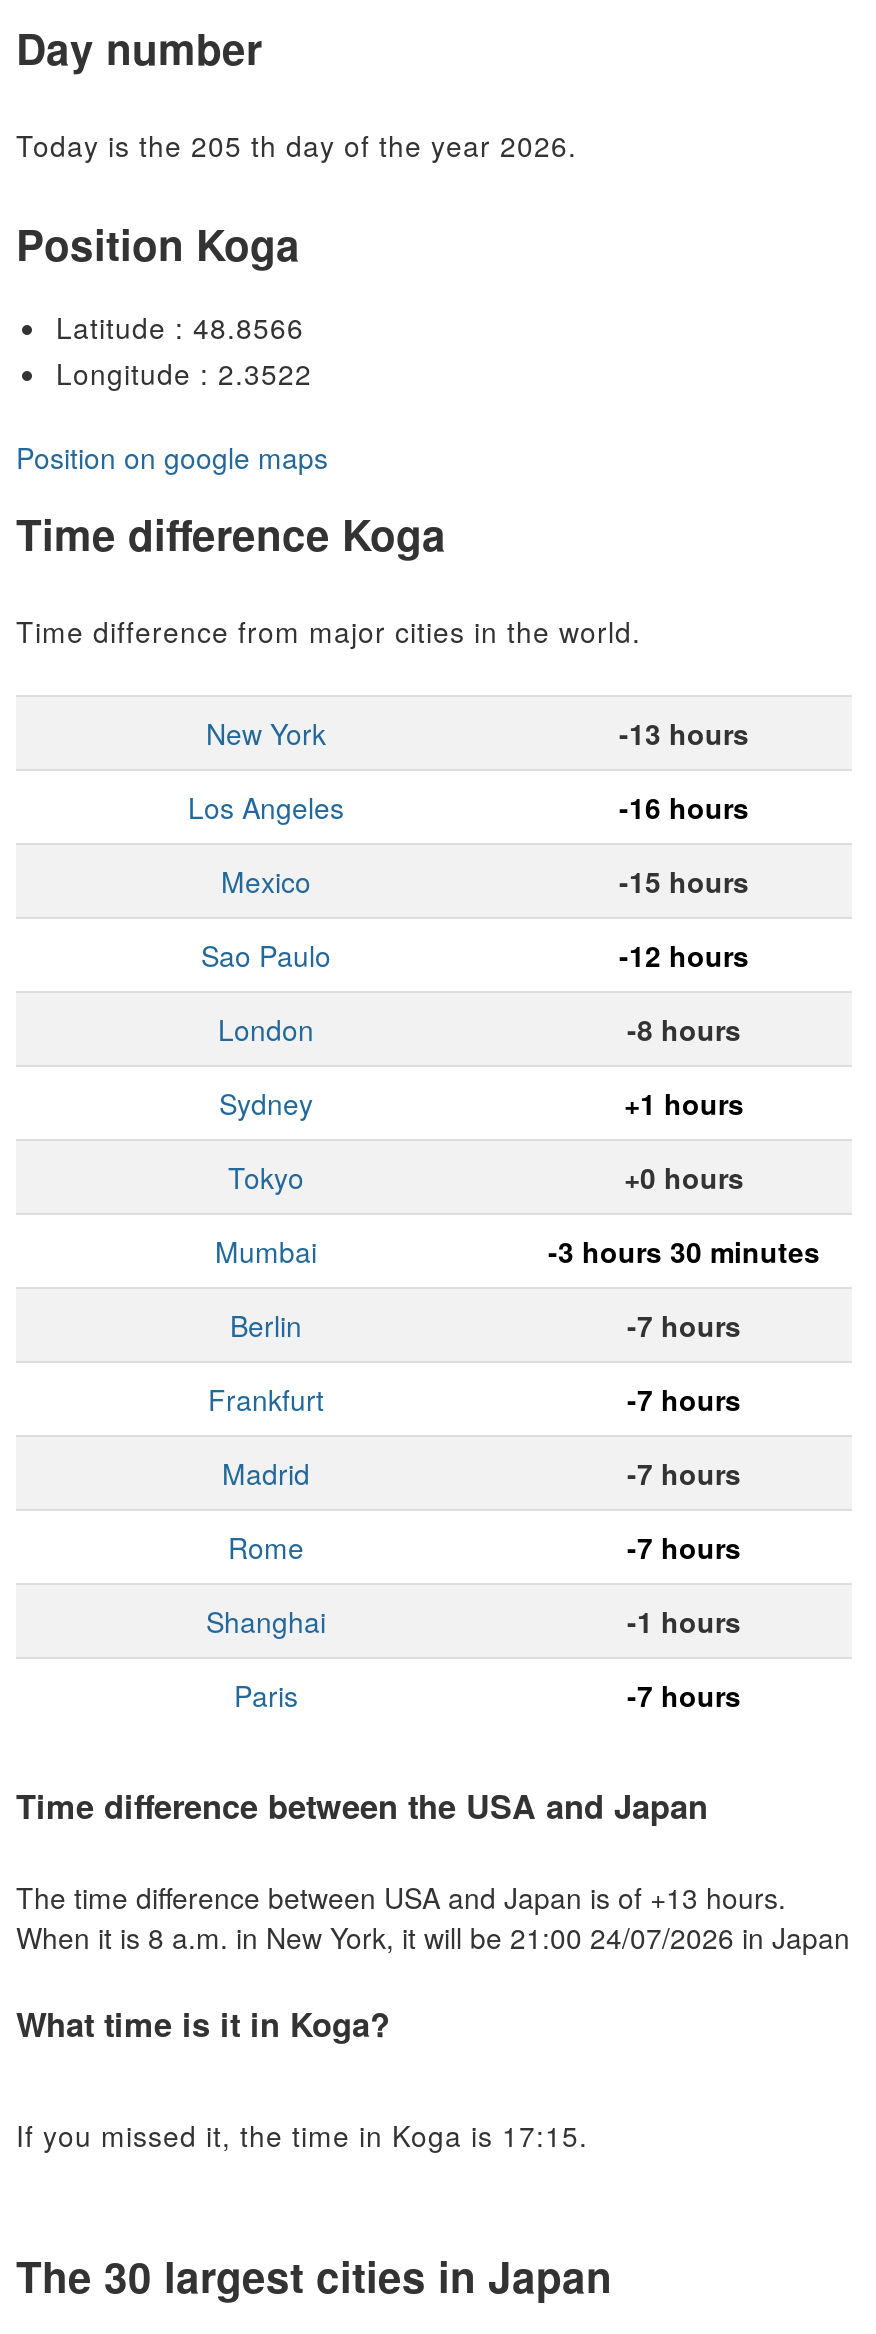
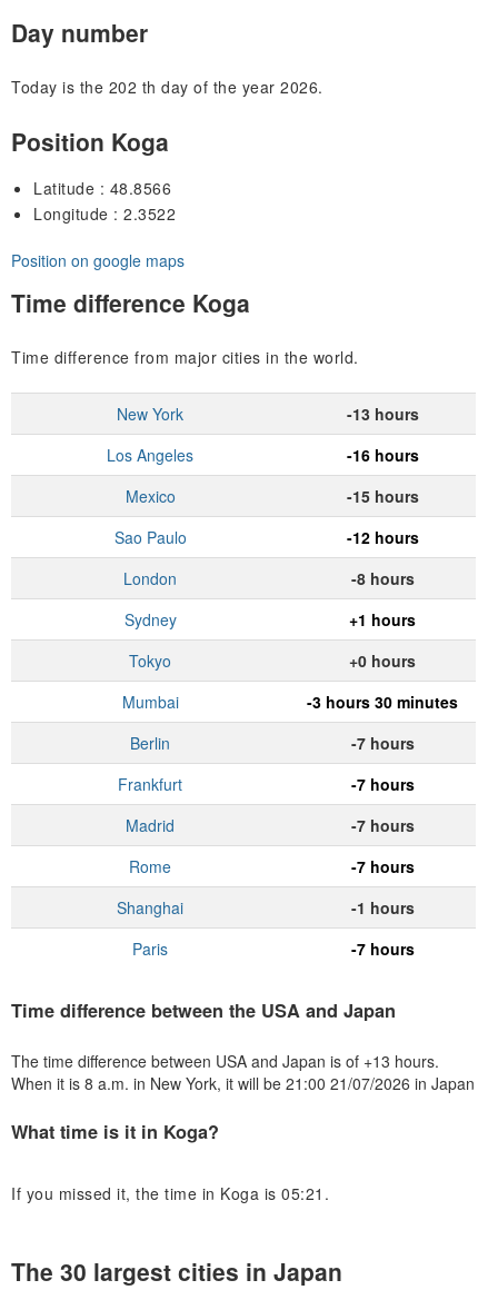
- Today is the 205 th day of the year 2026.
+ Today is the 202 th day of the year 2026.

- When it is 8 a.m. in New York, it will be 21:00 24/07/2026 in Japan
+ When it is 8 a.m. in New York, it will be 21:00 21/07/2026 in Japan

- If you missed it, the time in Koga is 17:15.
+ If you missed it, the time in Koga is 05:21.
